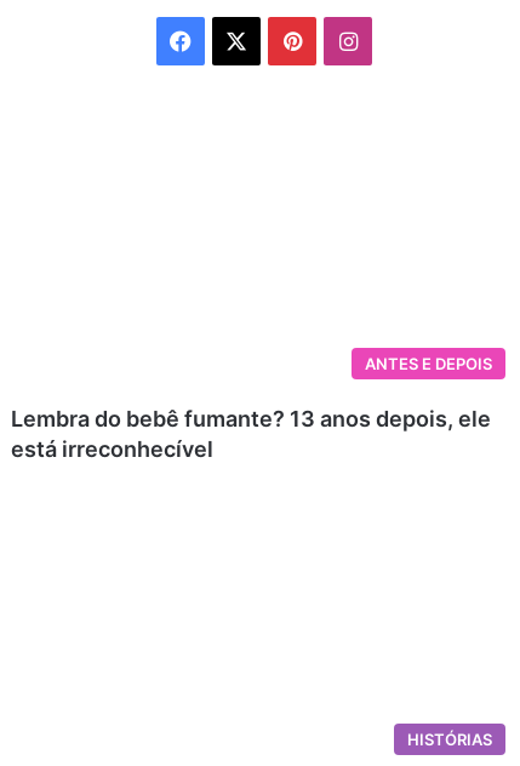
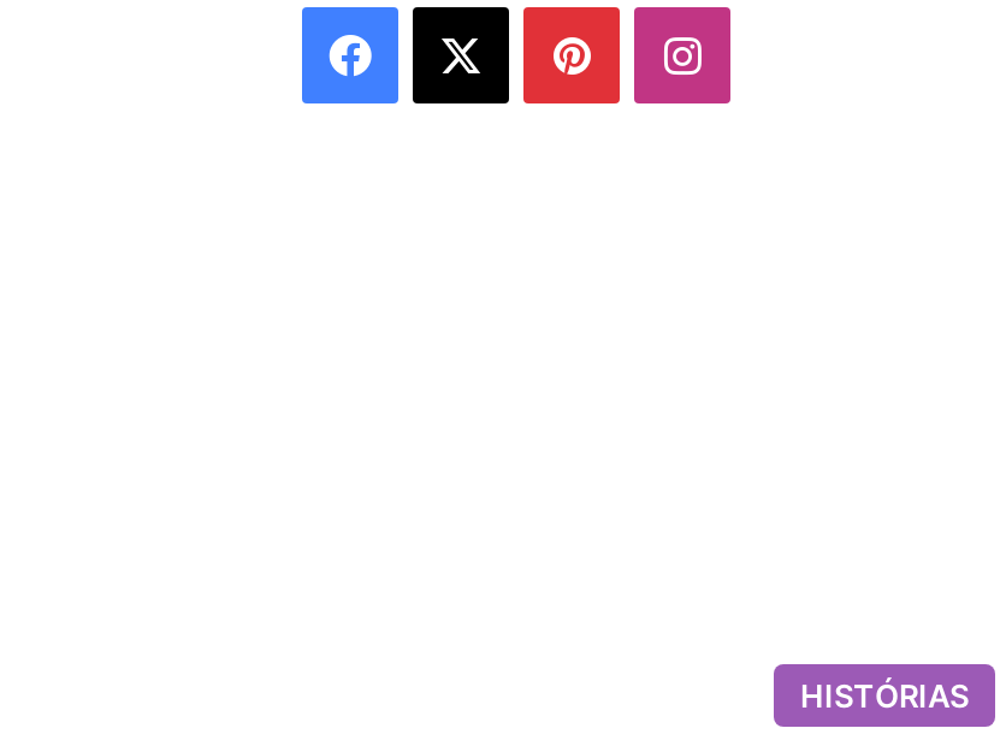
- ANTES E DEPOIS
- Lembra do bebê fumante? 13 anos depois, ele
- está irreconhecível
